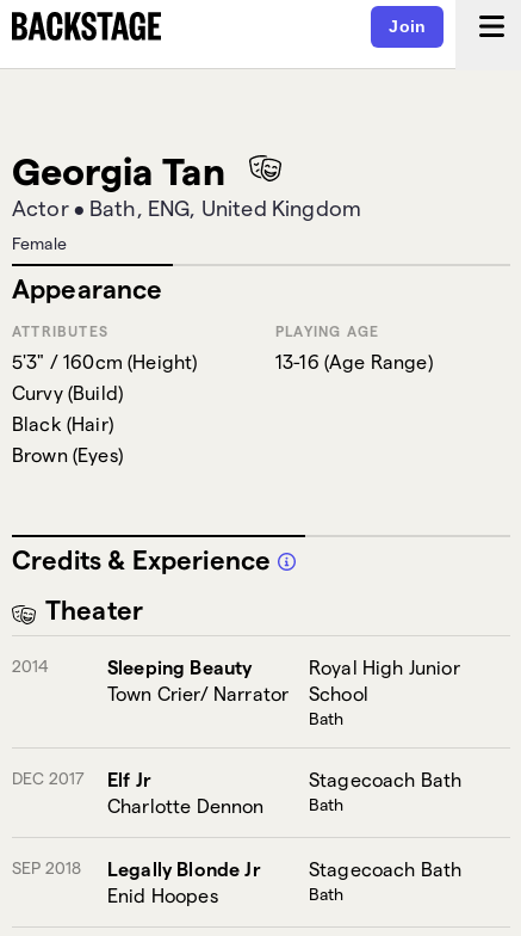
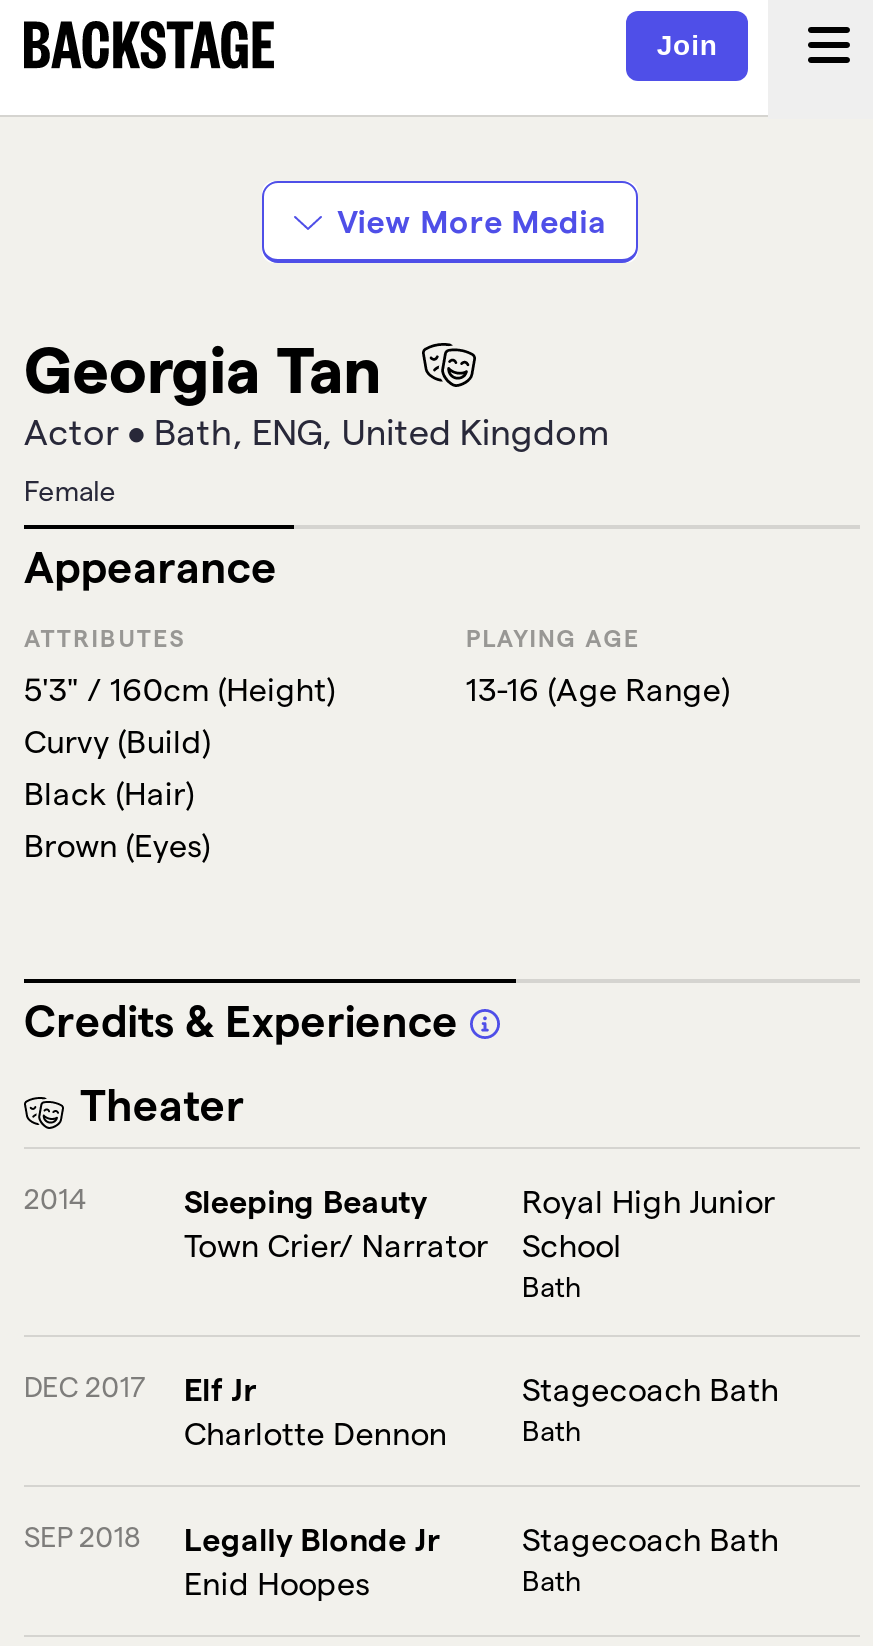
+ View More Media
